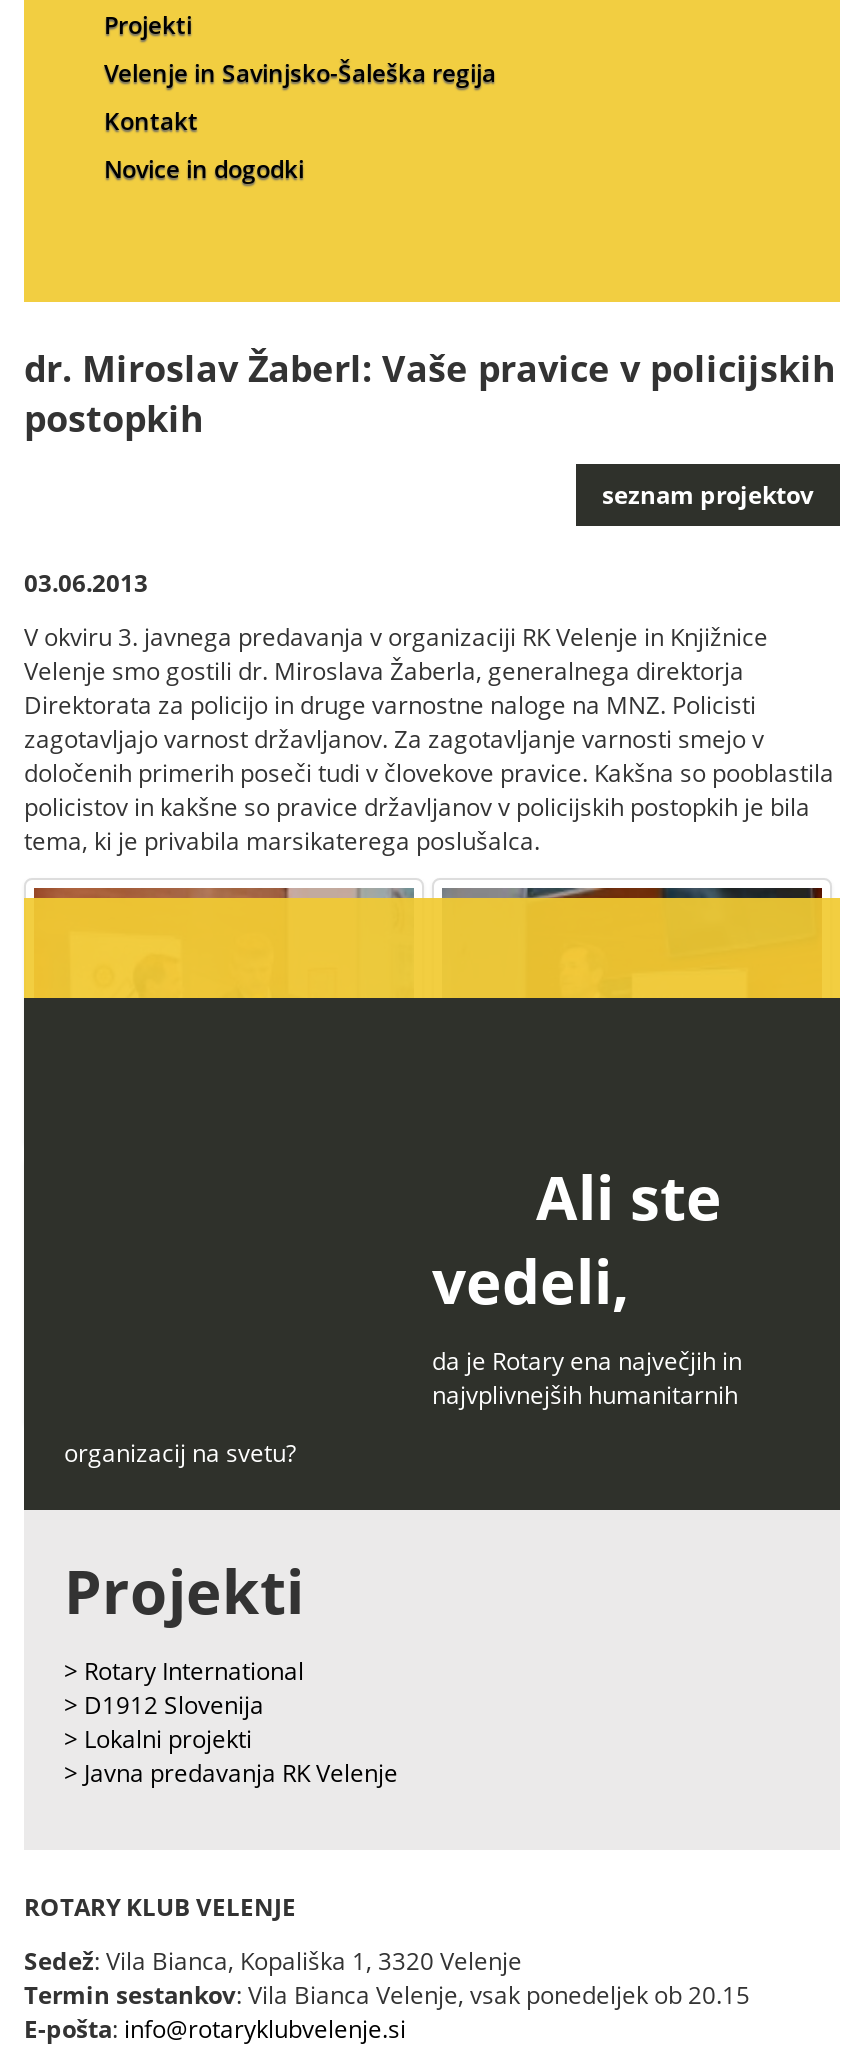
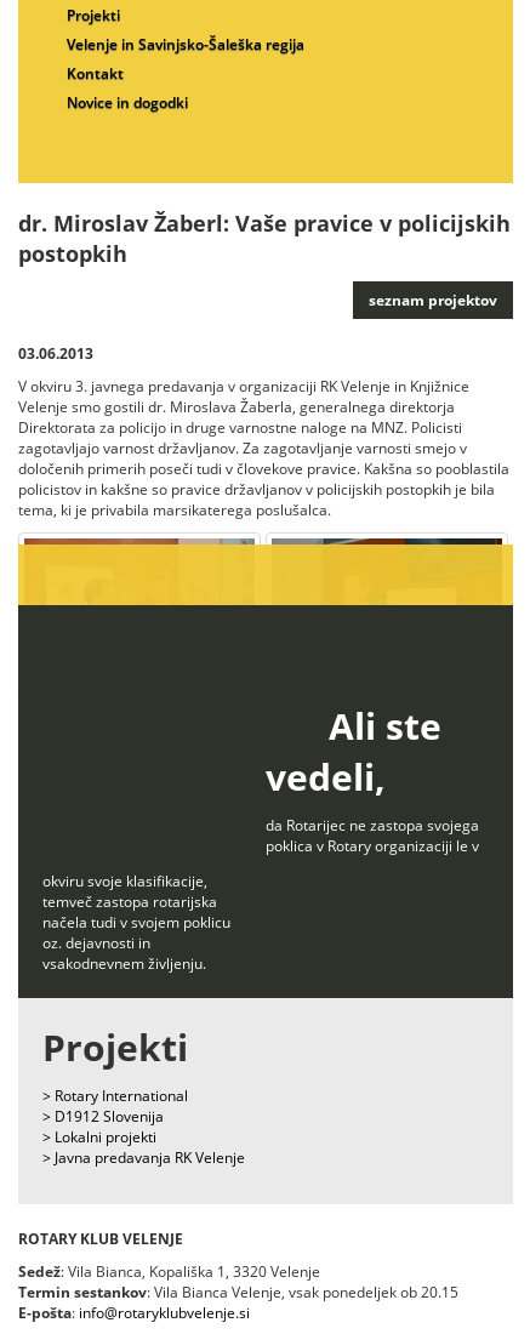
- da je Rotary ena največjih in
- najvplivnejših humanitarnih
+ da Rotarijec ne zastopa svojega
+ poklica v Rotary organizaciji le v

- organizacij na svetu?
+ okviru svoje klasifikacije,
+ temveč zastopa rotarijska
+ načela tudi v svojem poklicu
+ oz. dejavnosti in
+ vsakodnevnem življenju.
